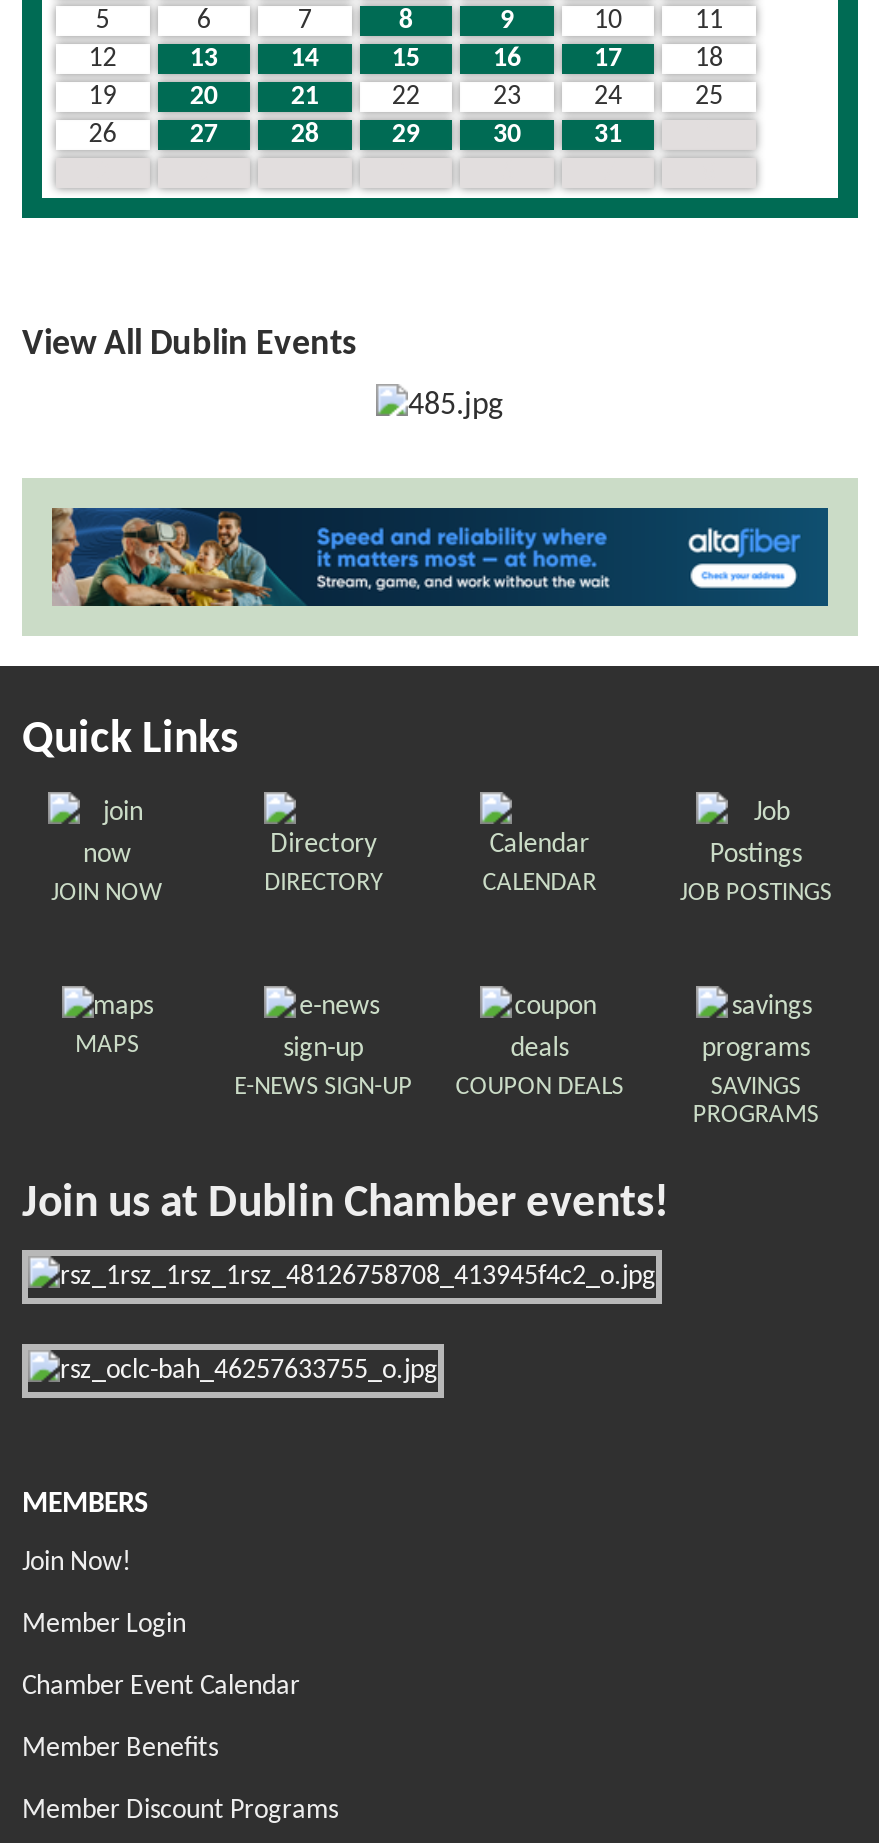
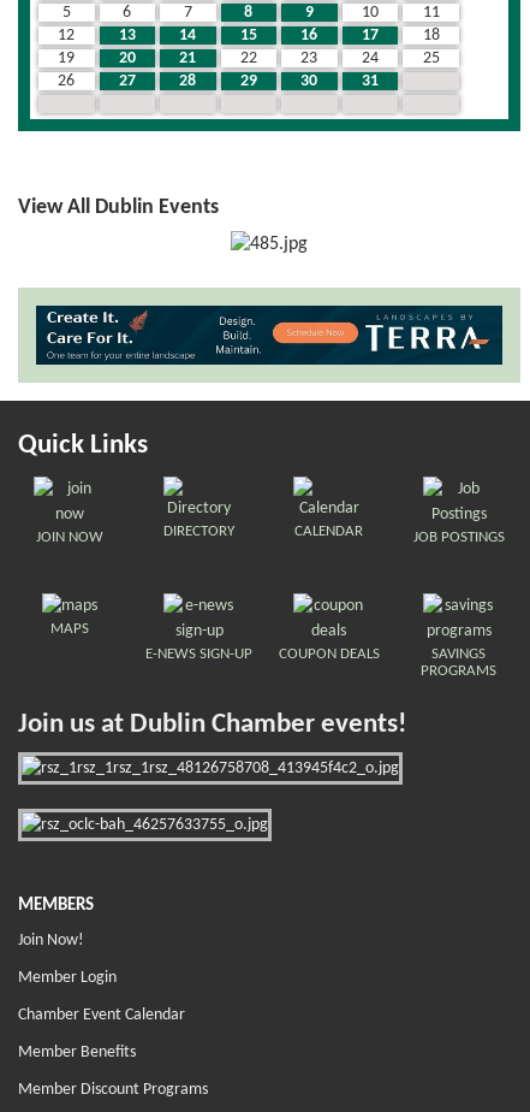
- [image]
+ [image]
